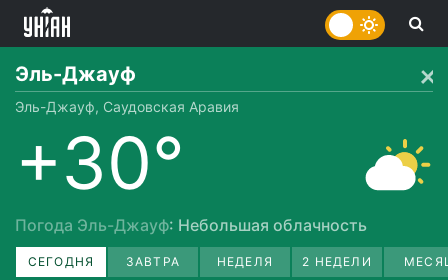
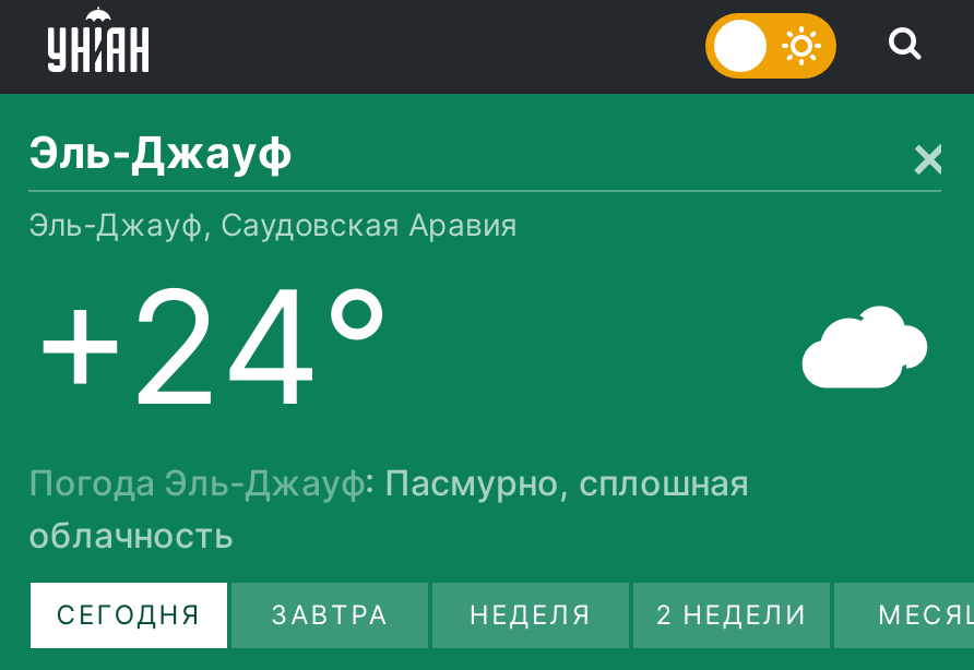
- [image]
- +30°
- Погода Эль-Джауф: Небольшая облачность
+ [image]
+ +24°
+ Погода Эль-Джауф: Пасмурно, сплошная
+ облачность
